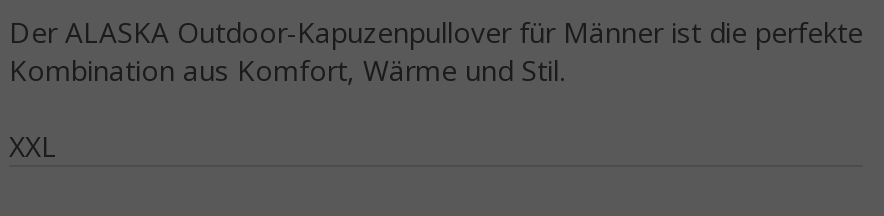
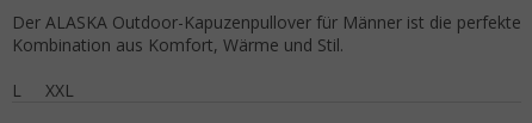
+ L
